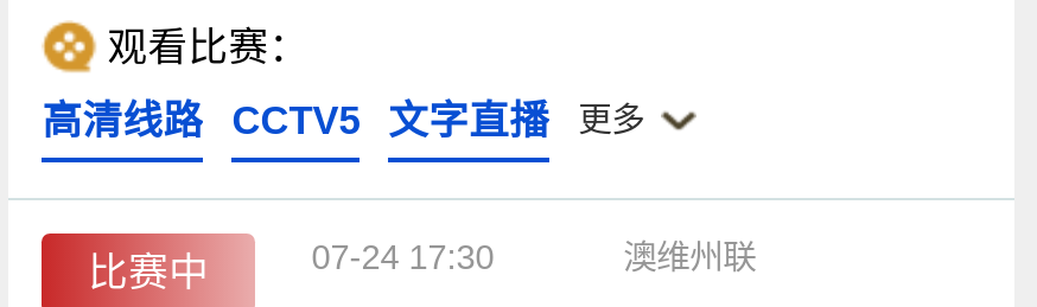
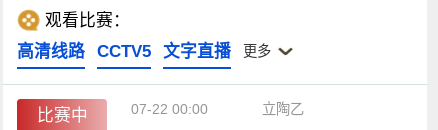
- 07-24 17:30
- 澳维州联
+ 07-22 00:00
+ 立陶乙
